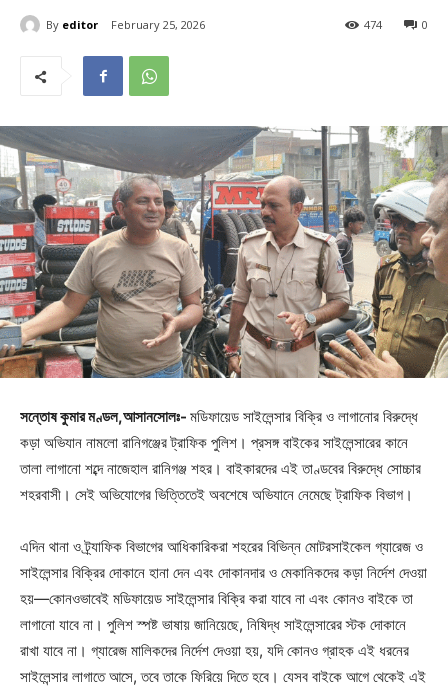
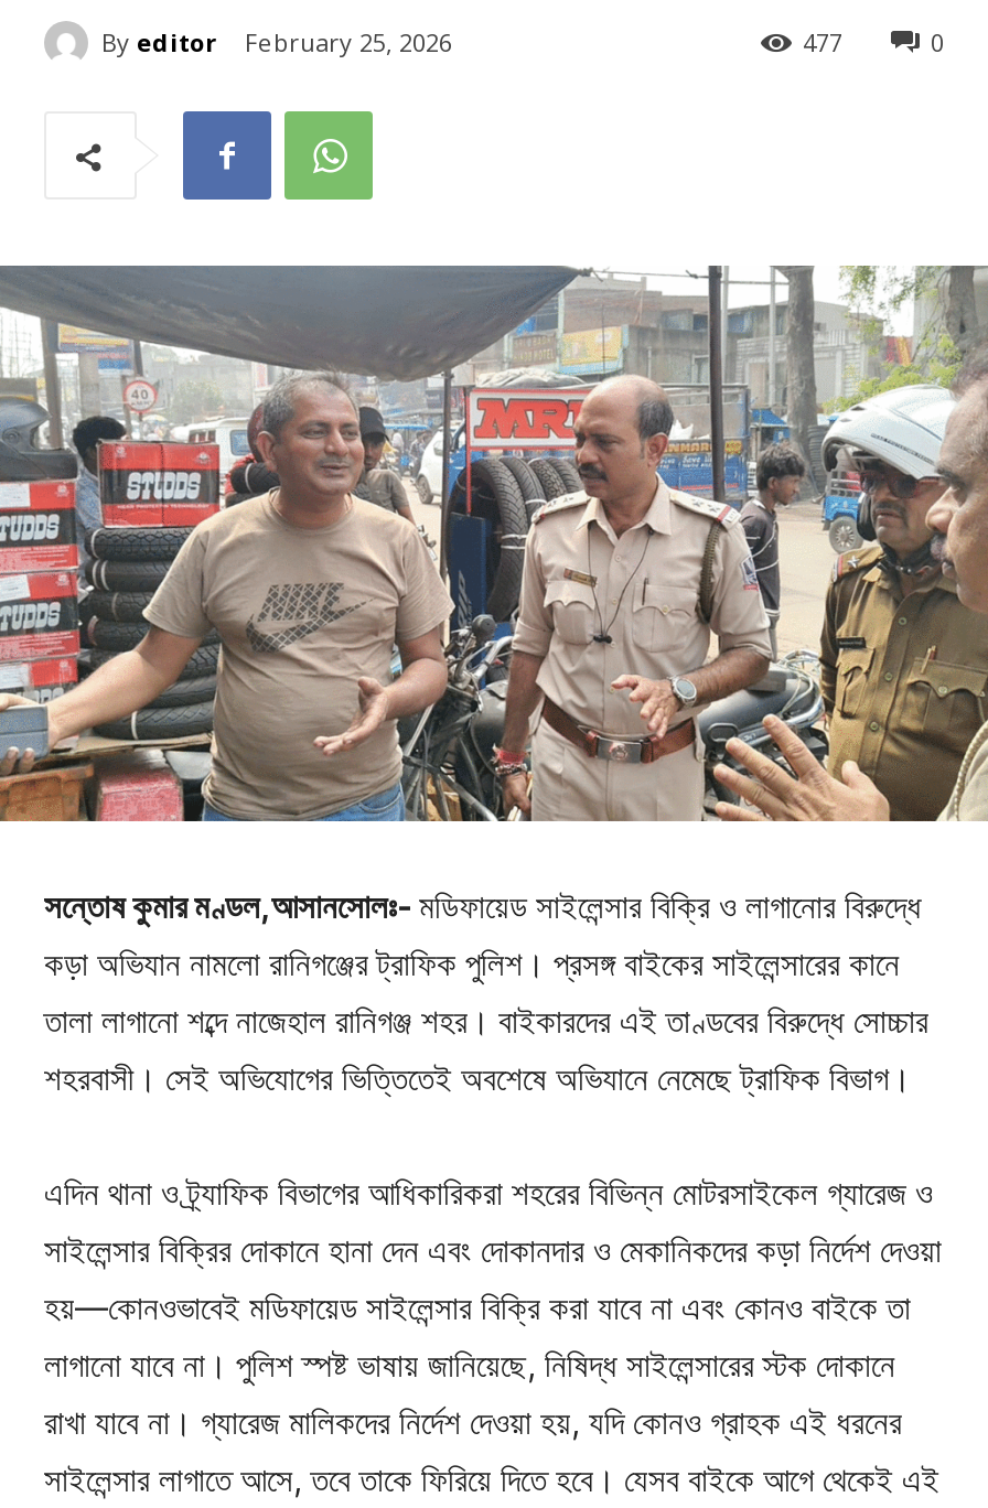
- 474
+ 477
